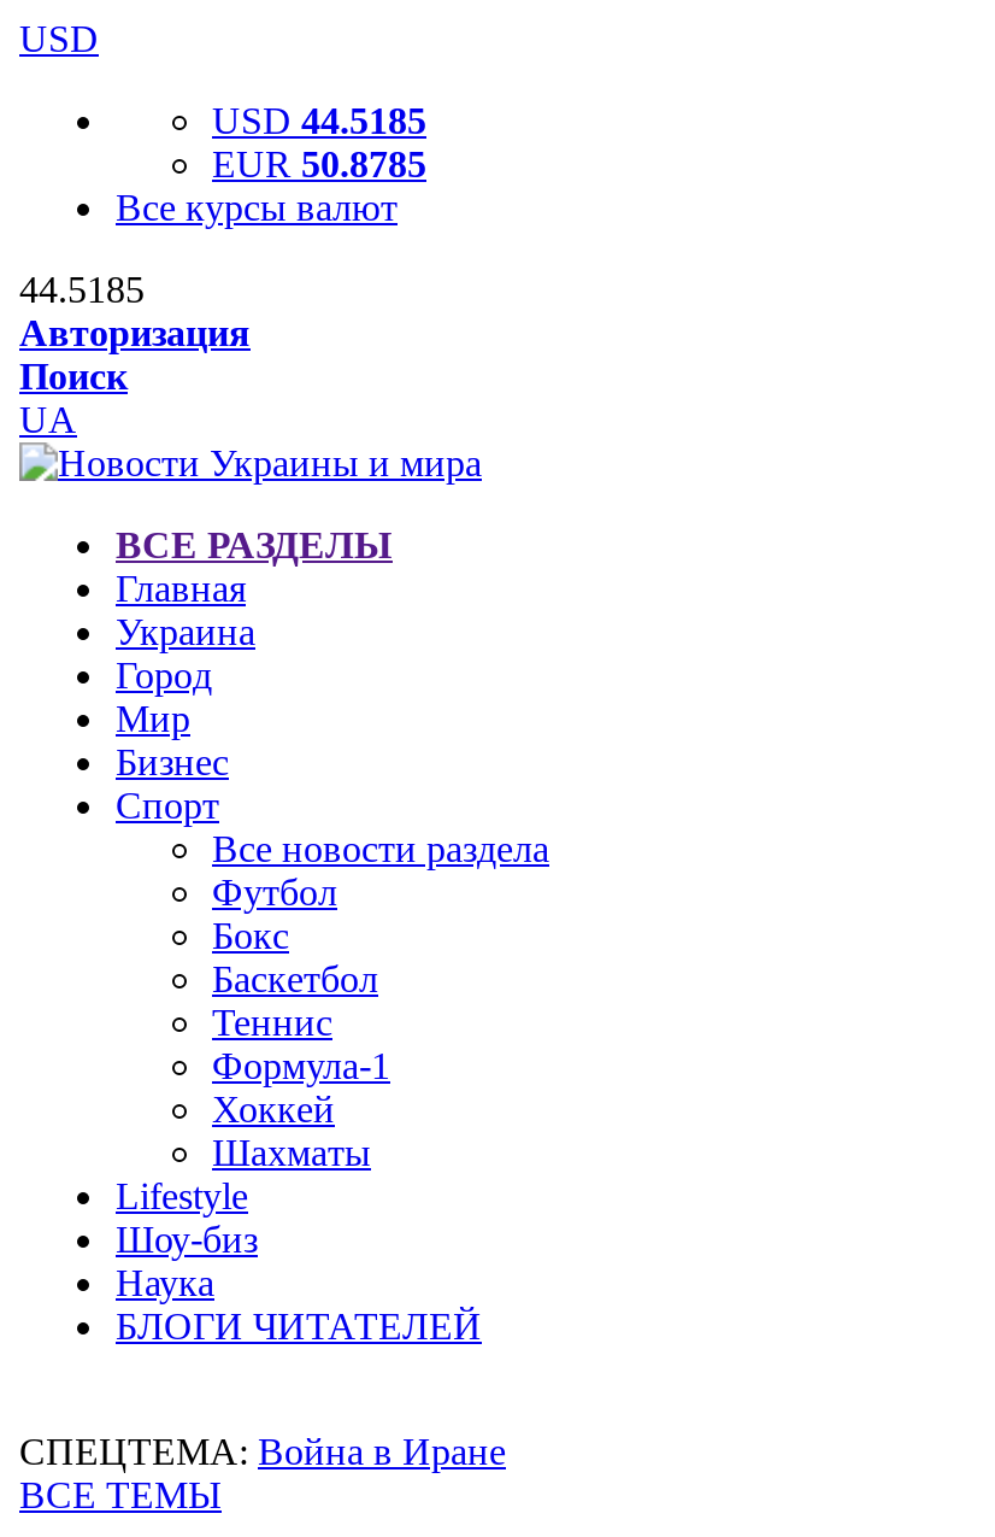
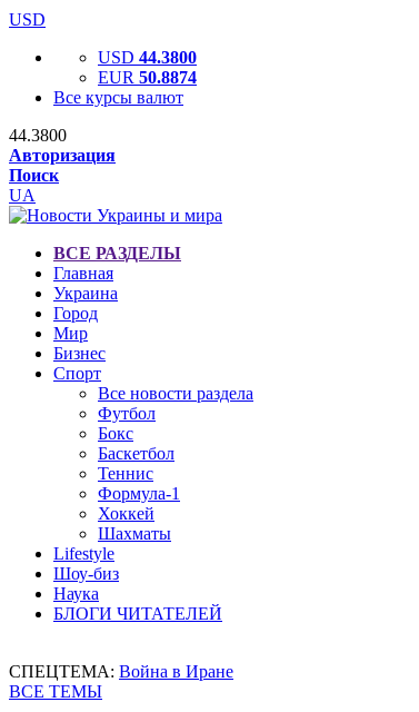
- USD 44.5185
+ USD 44.3800

- EUR 50.8785
+ EUR 50.8874

- 44.5185
+ 44.3800
